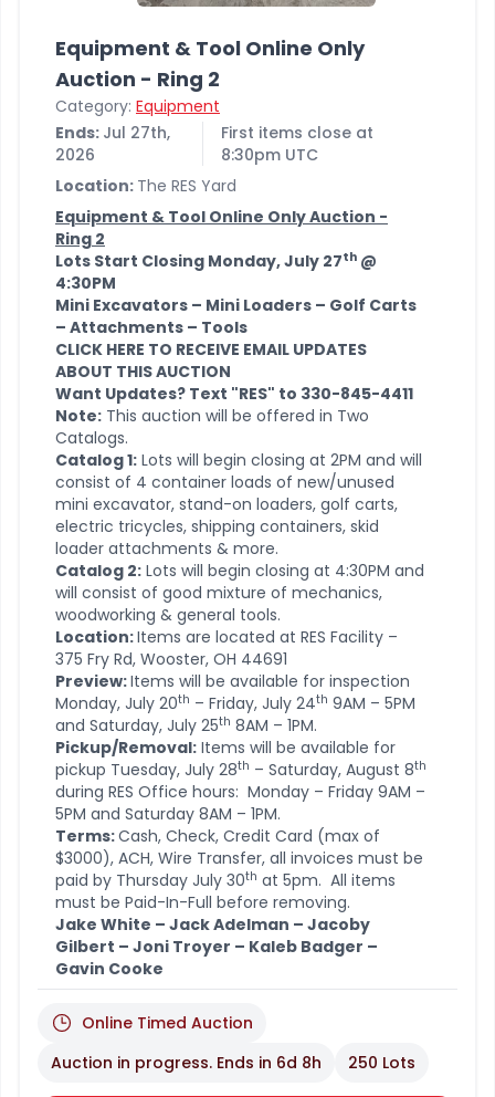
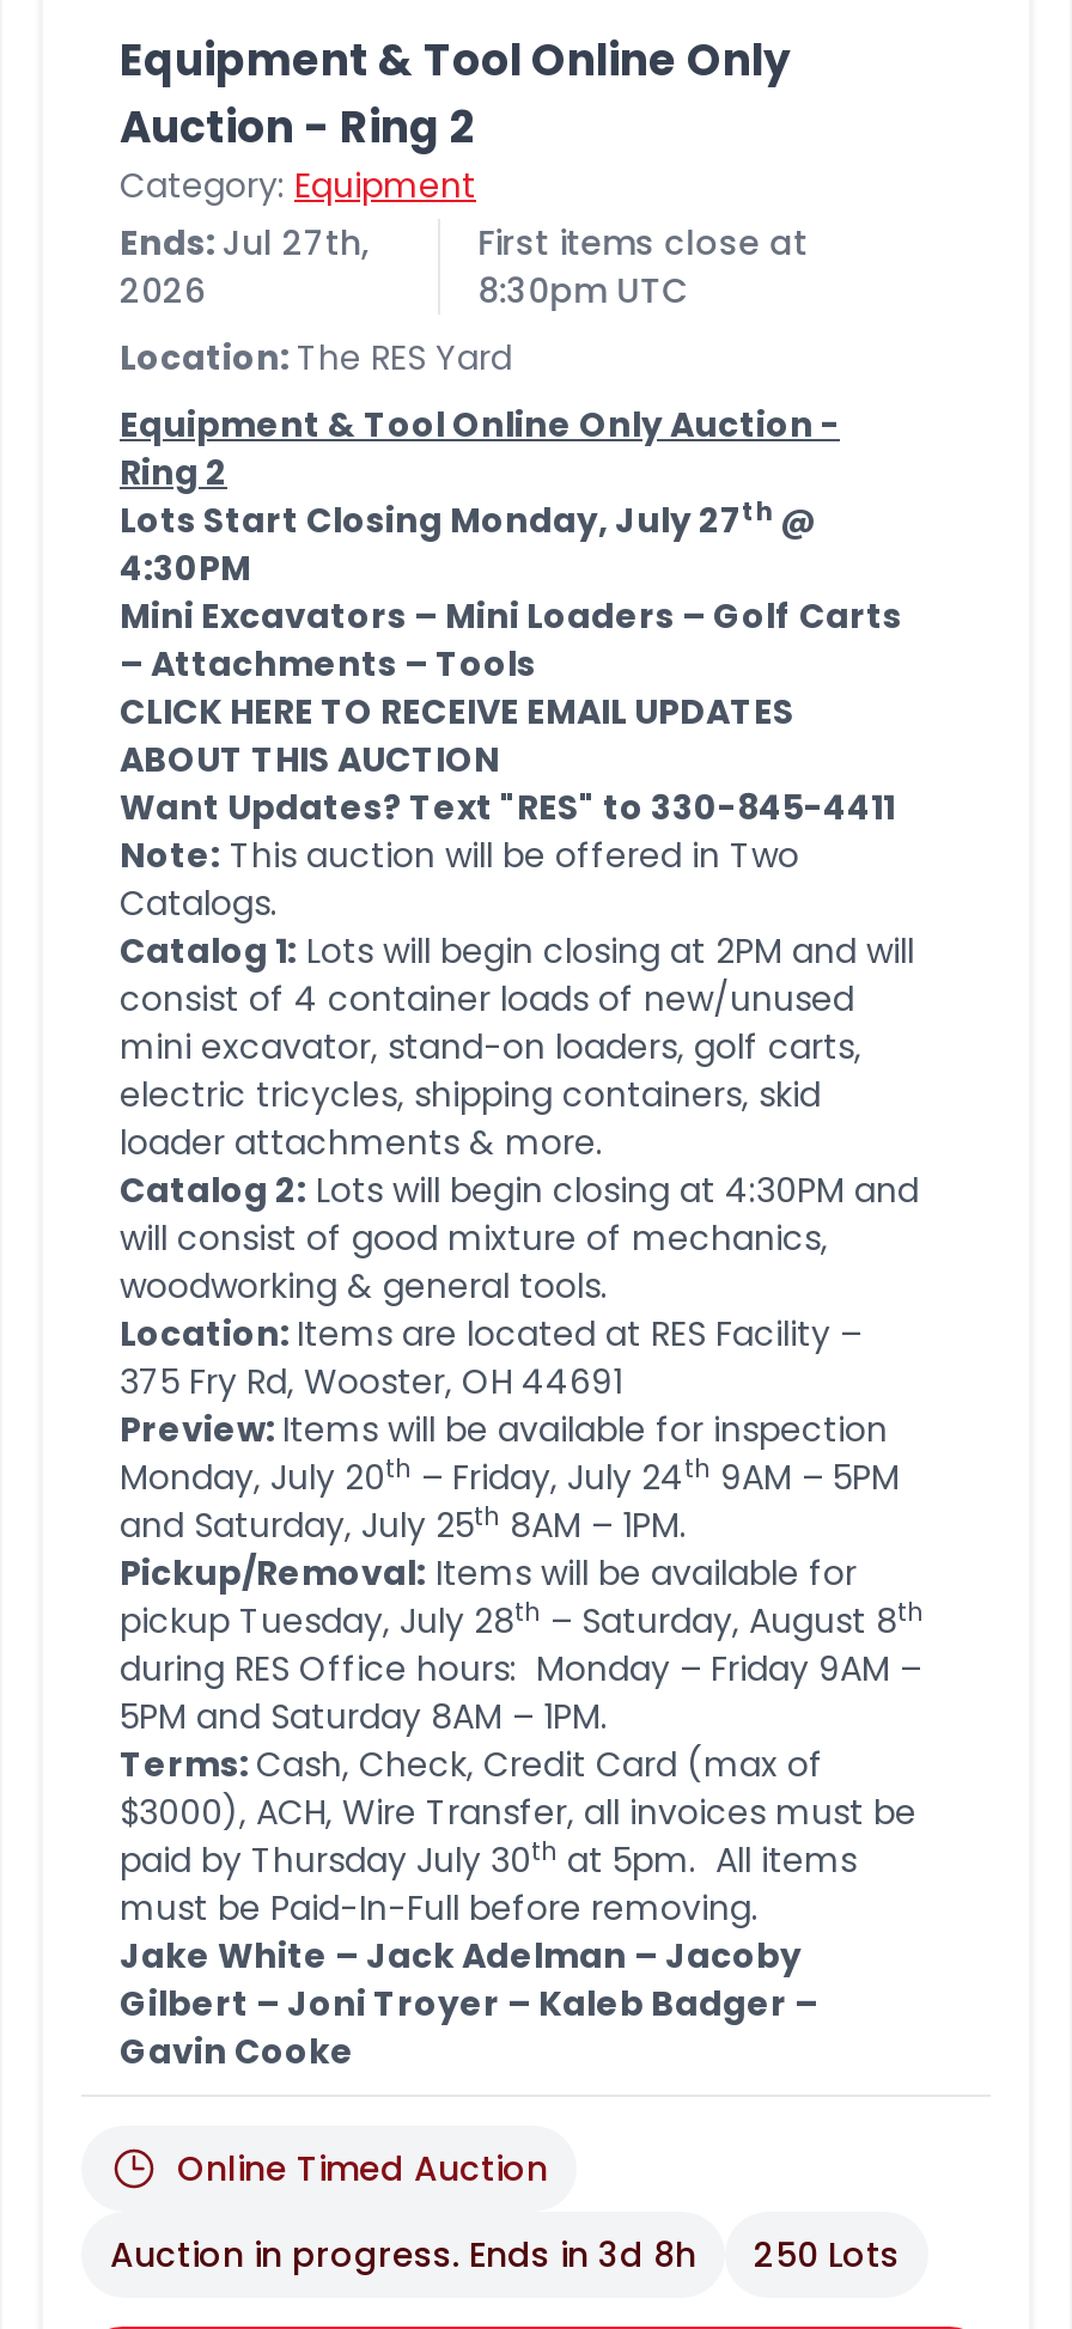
- Auction in progress. Ends in 6d 8h
+ Auction in progress. Ends in 3d 8h
